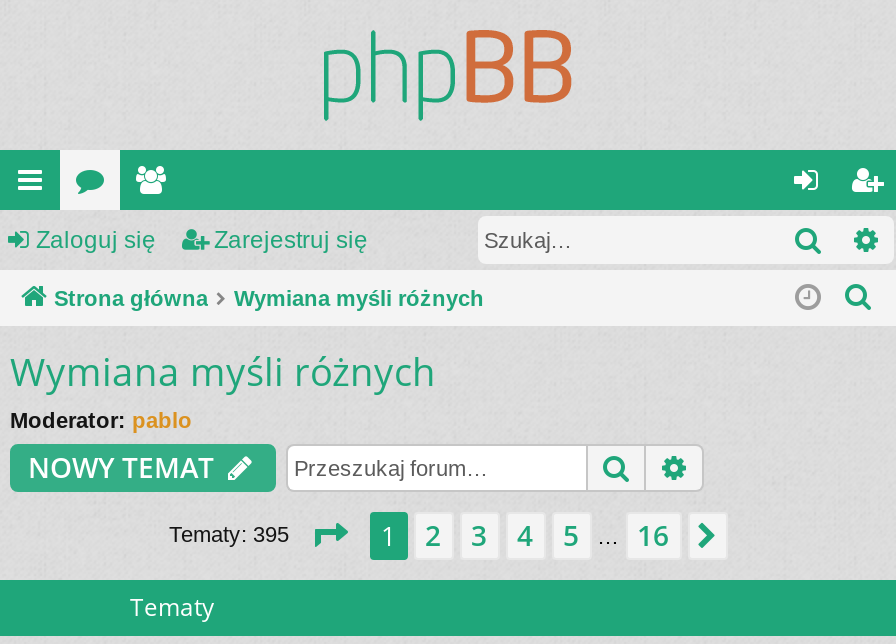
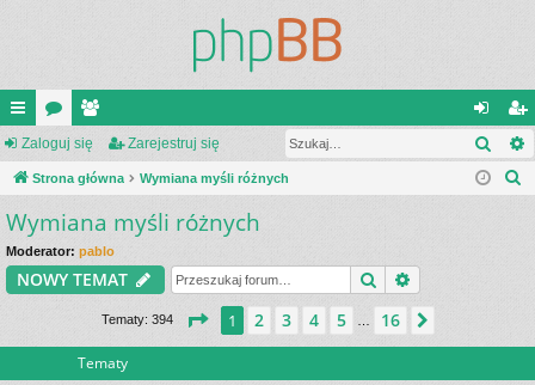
- Tematy: 395
+ Tematy: 394
